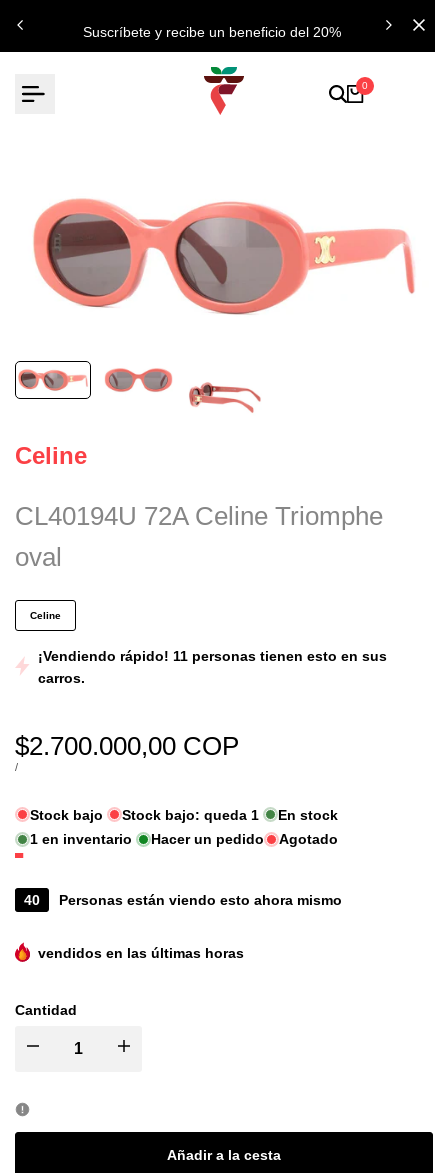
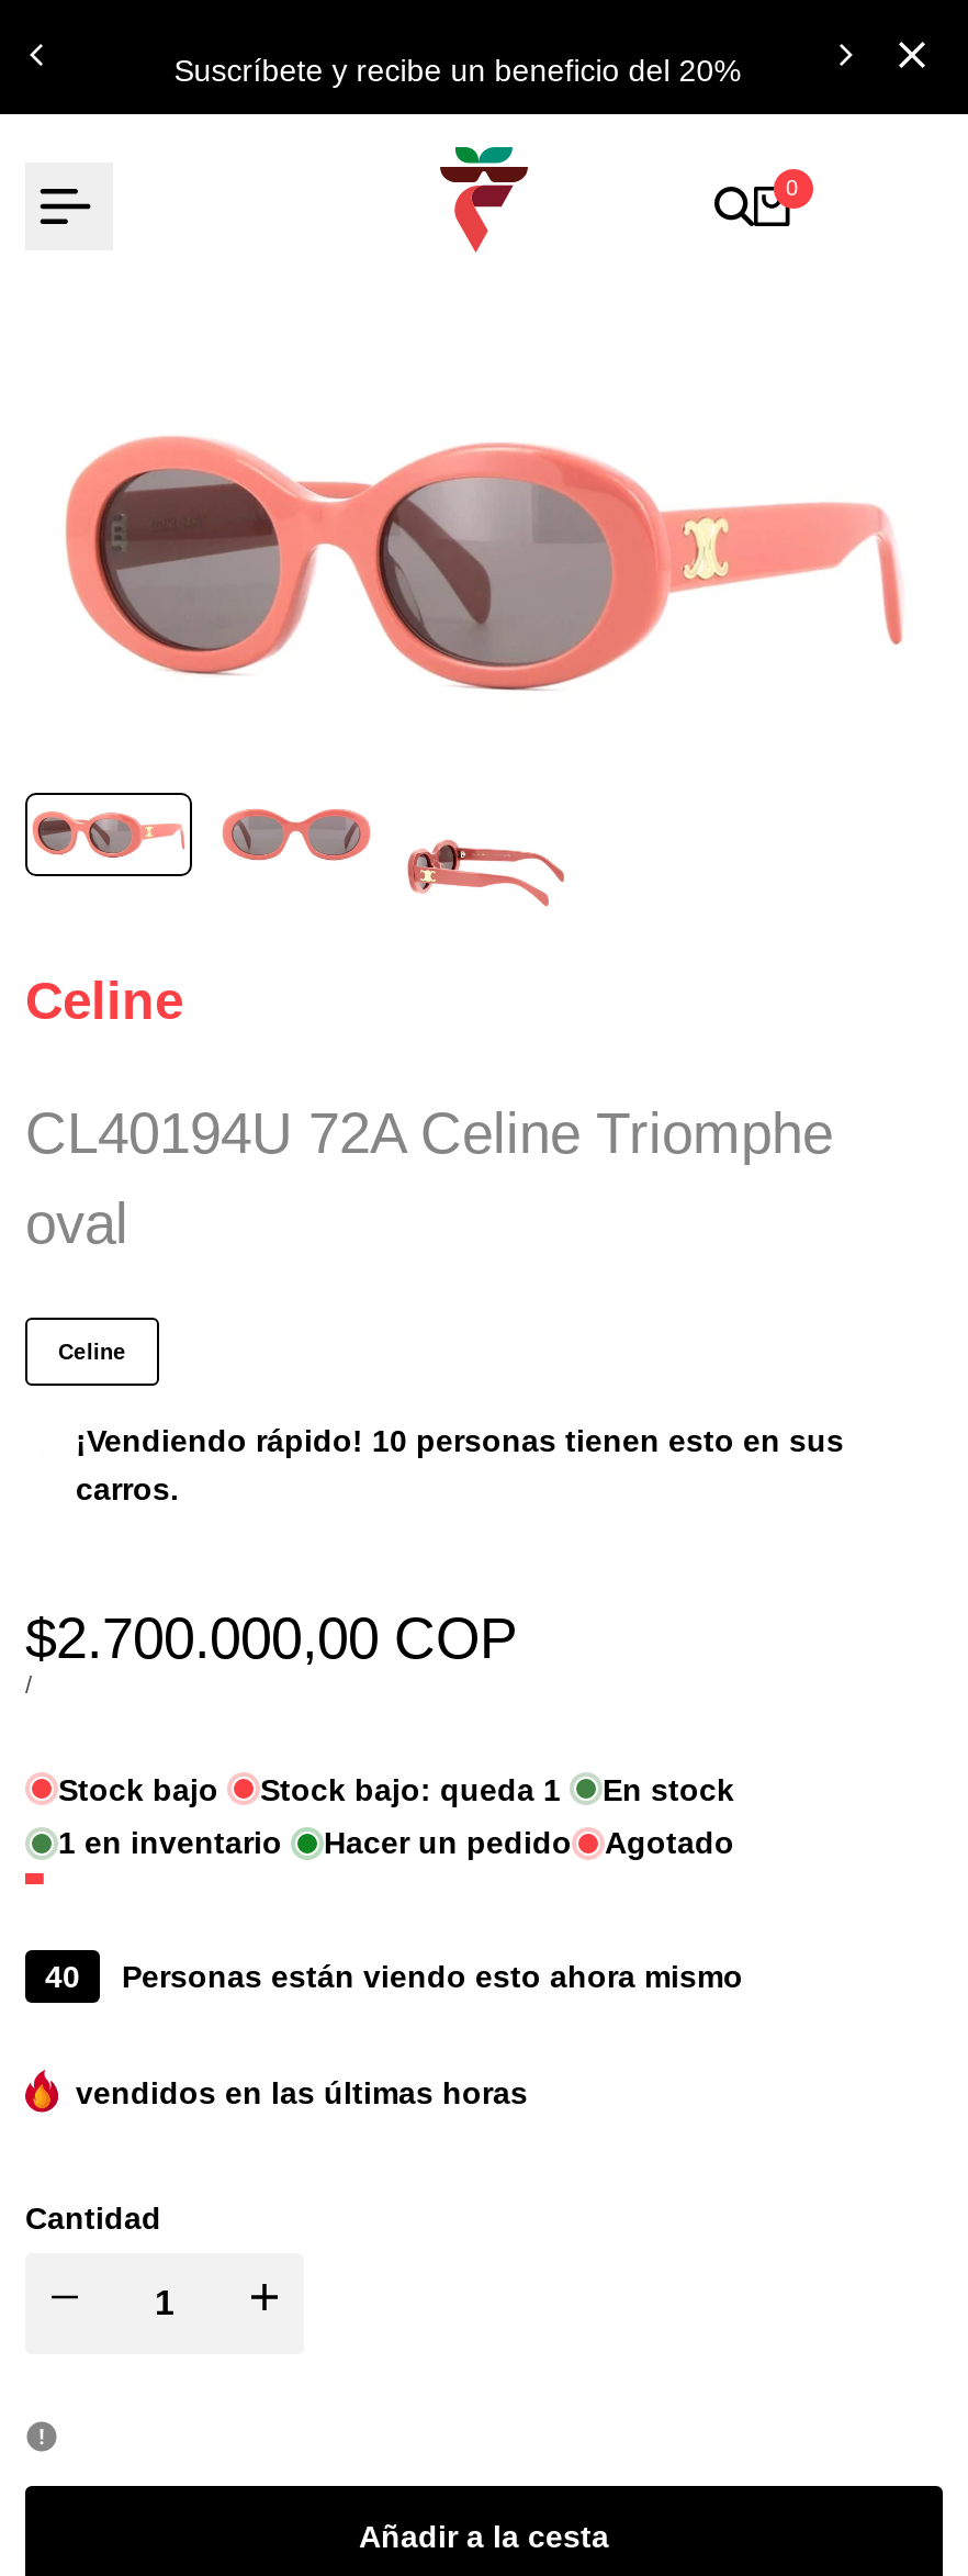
- ¡Vendiendo rápido! 11 personas tienen esto en sus
+ ¡Vendiendo rápido! 10 personas tienen esto en sus
